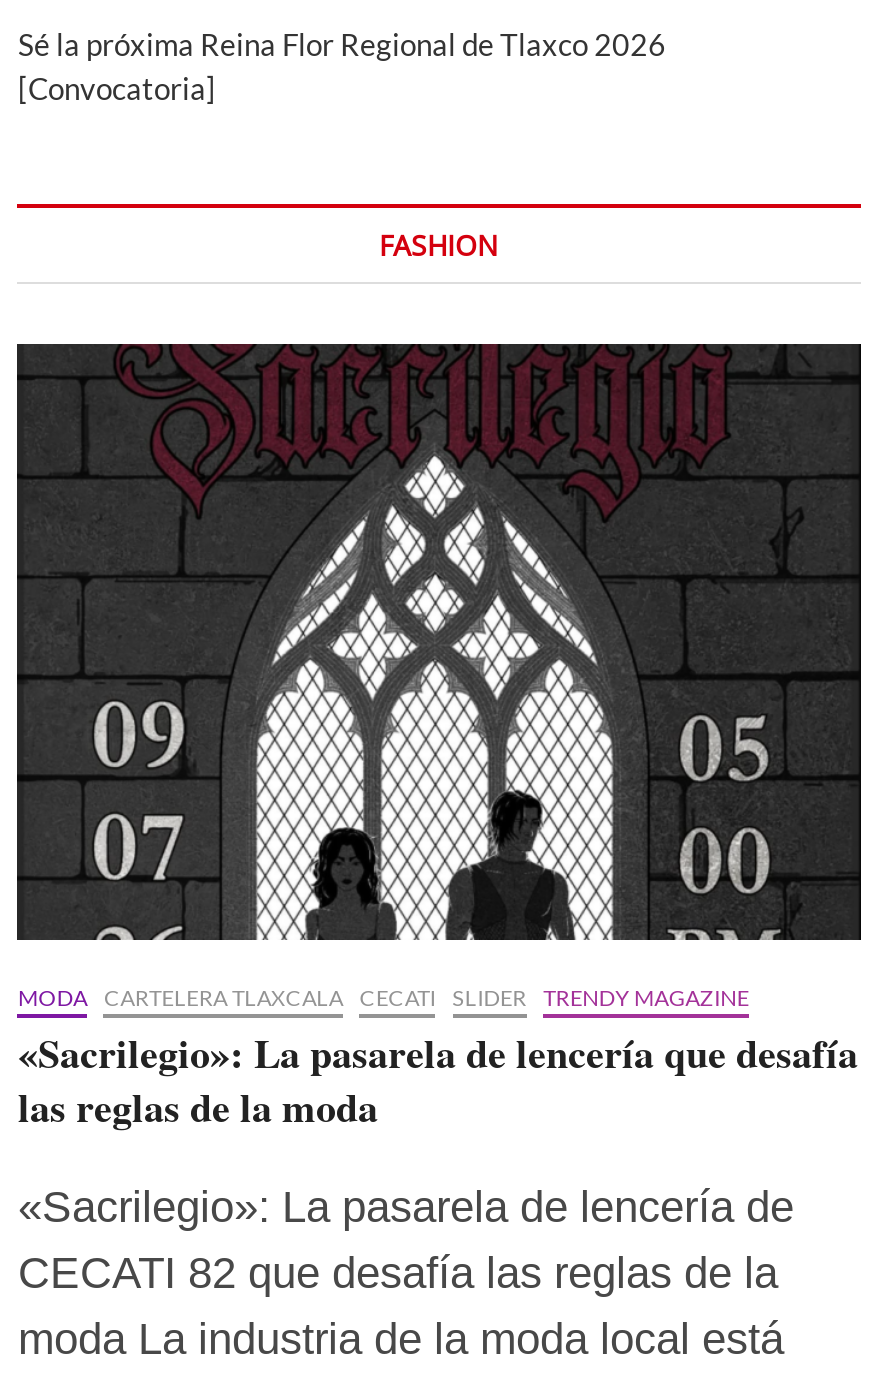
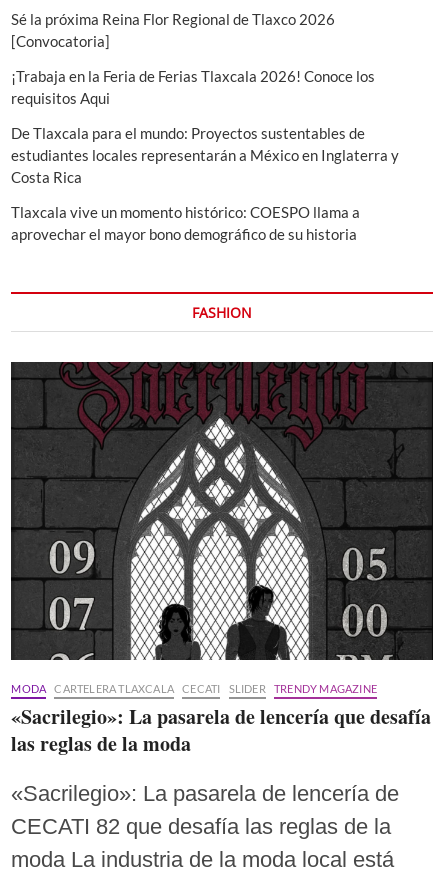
+ ¡Trabaja en la Feria de Ferias Tlaxcala 2026! Conoce los
+ requisitos Aqui
+ De Tlaxcala para el mundo: Proyectos sustentables de
+ estudiantes locales representarán a México en Inglaterra y
+ Costa Rica
+ Tlaxcala vive un momento histórico: COESPO llama a
+ aprovechar el mayor bono demográfico de su historia
